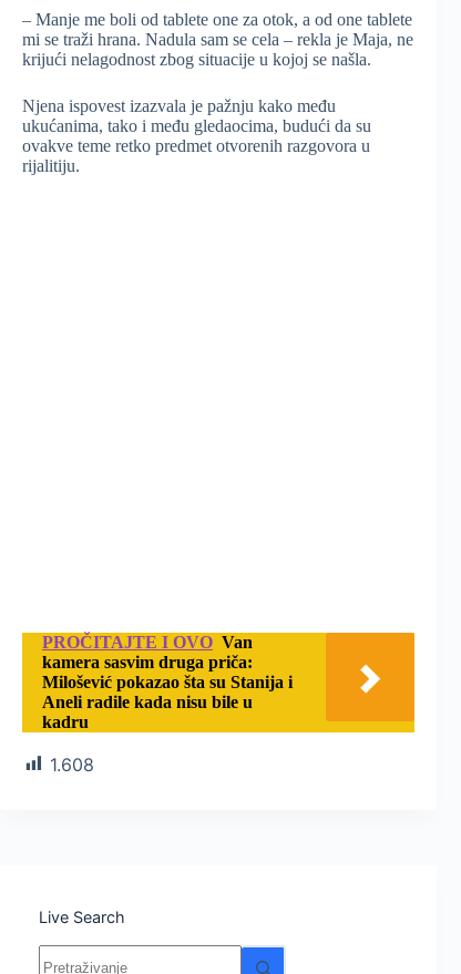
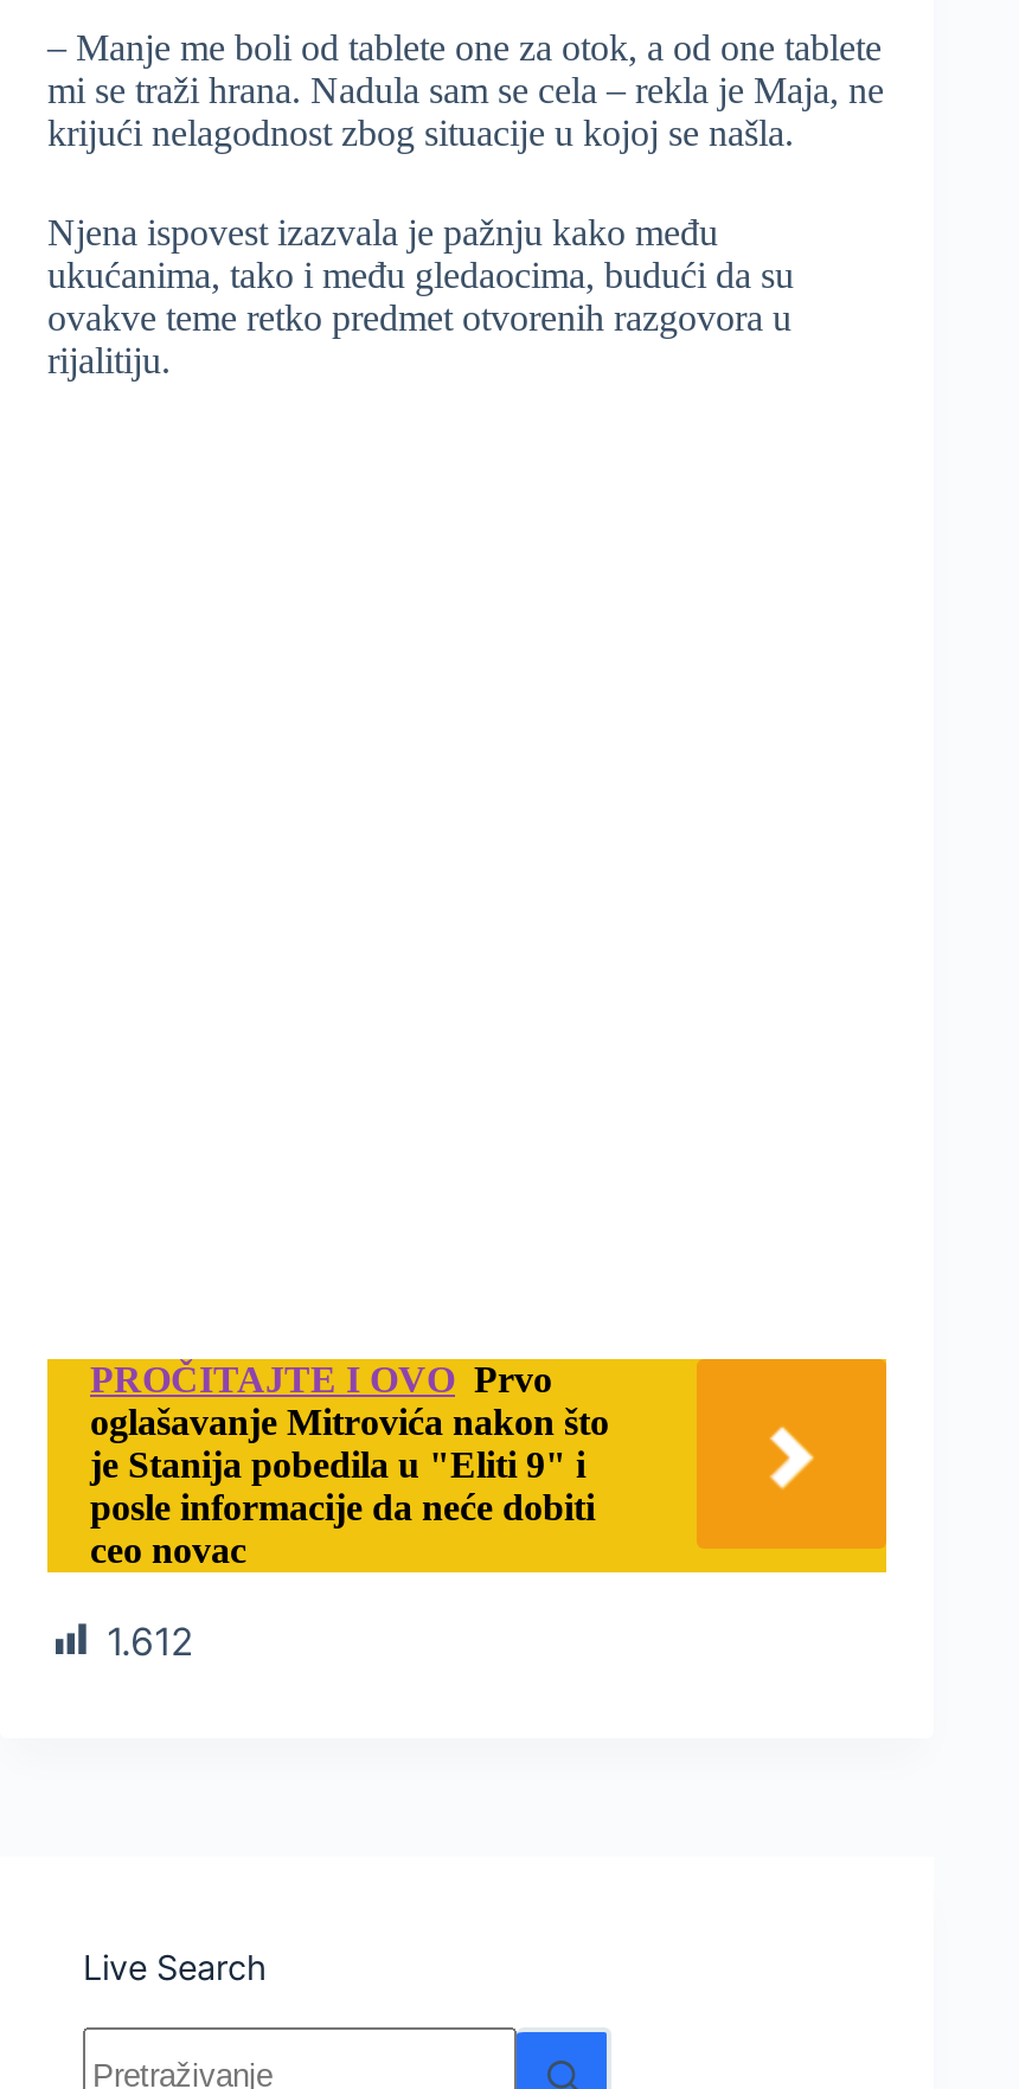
- PROČITAJTE I OVO Van
- kamera sasvim druga priča:
- Milošević pokazao šta su Stanija i
- Aneli radile kada nisu bile u
- kadru
+ PROČITAJTE I OVO Prvo
+ oglašavanje Mitrovića nakon što
+ je Stanija pobedila u "Eliti 9" i
+ posle informacije da neće dobiti
+ ceo novac

- 1.608
+ 1.612
